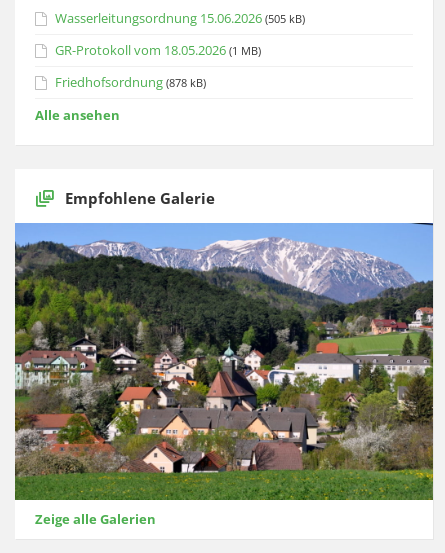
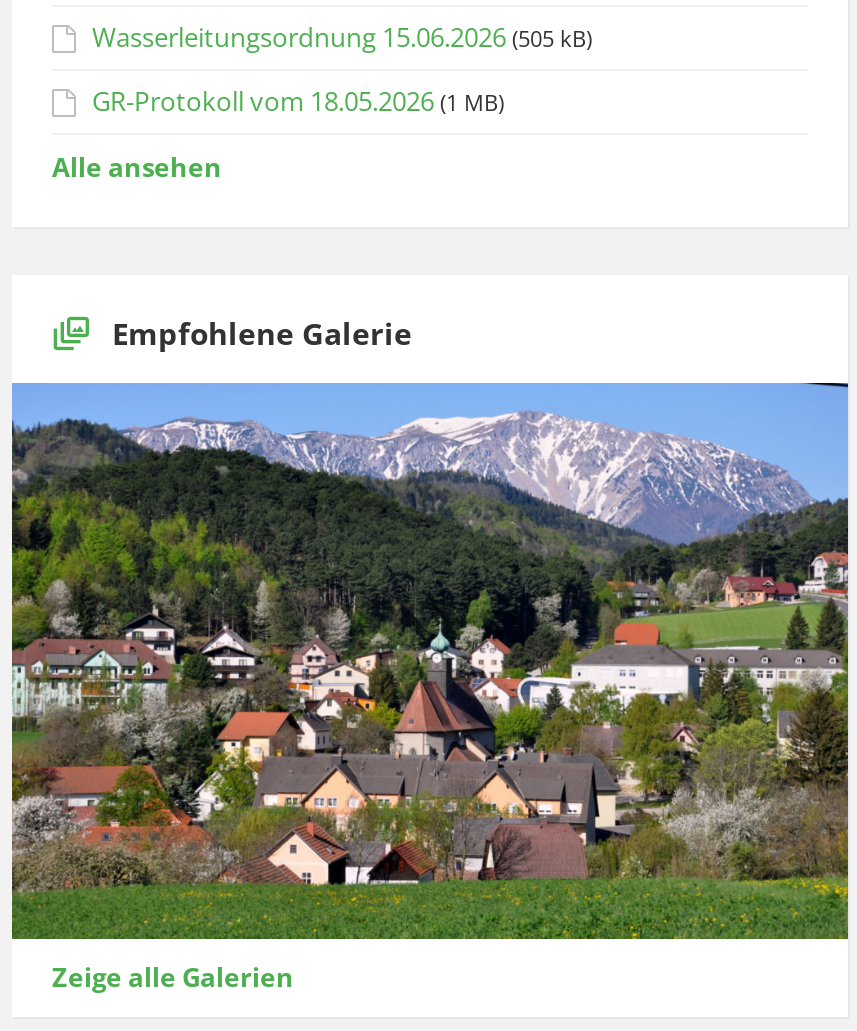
- Friedhofsordnung (878 kB)
